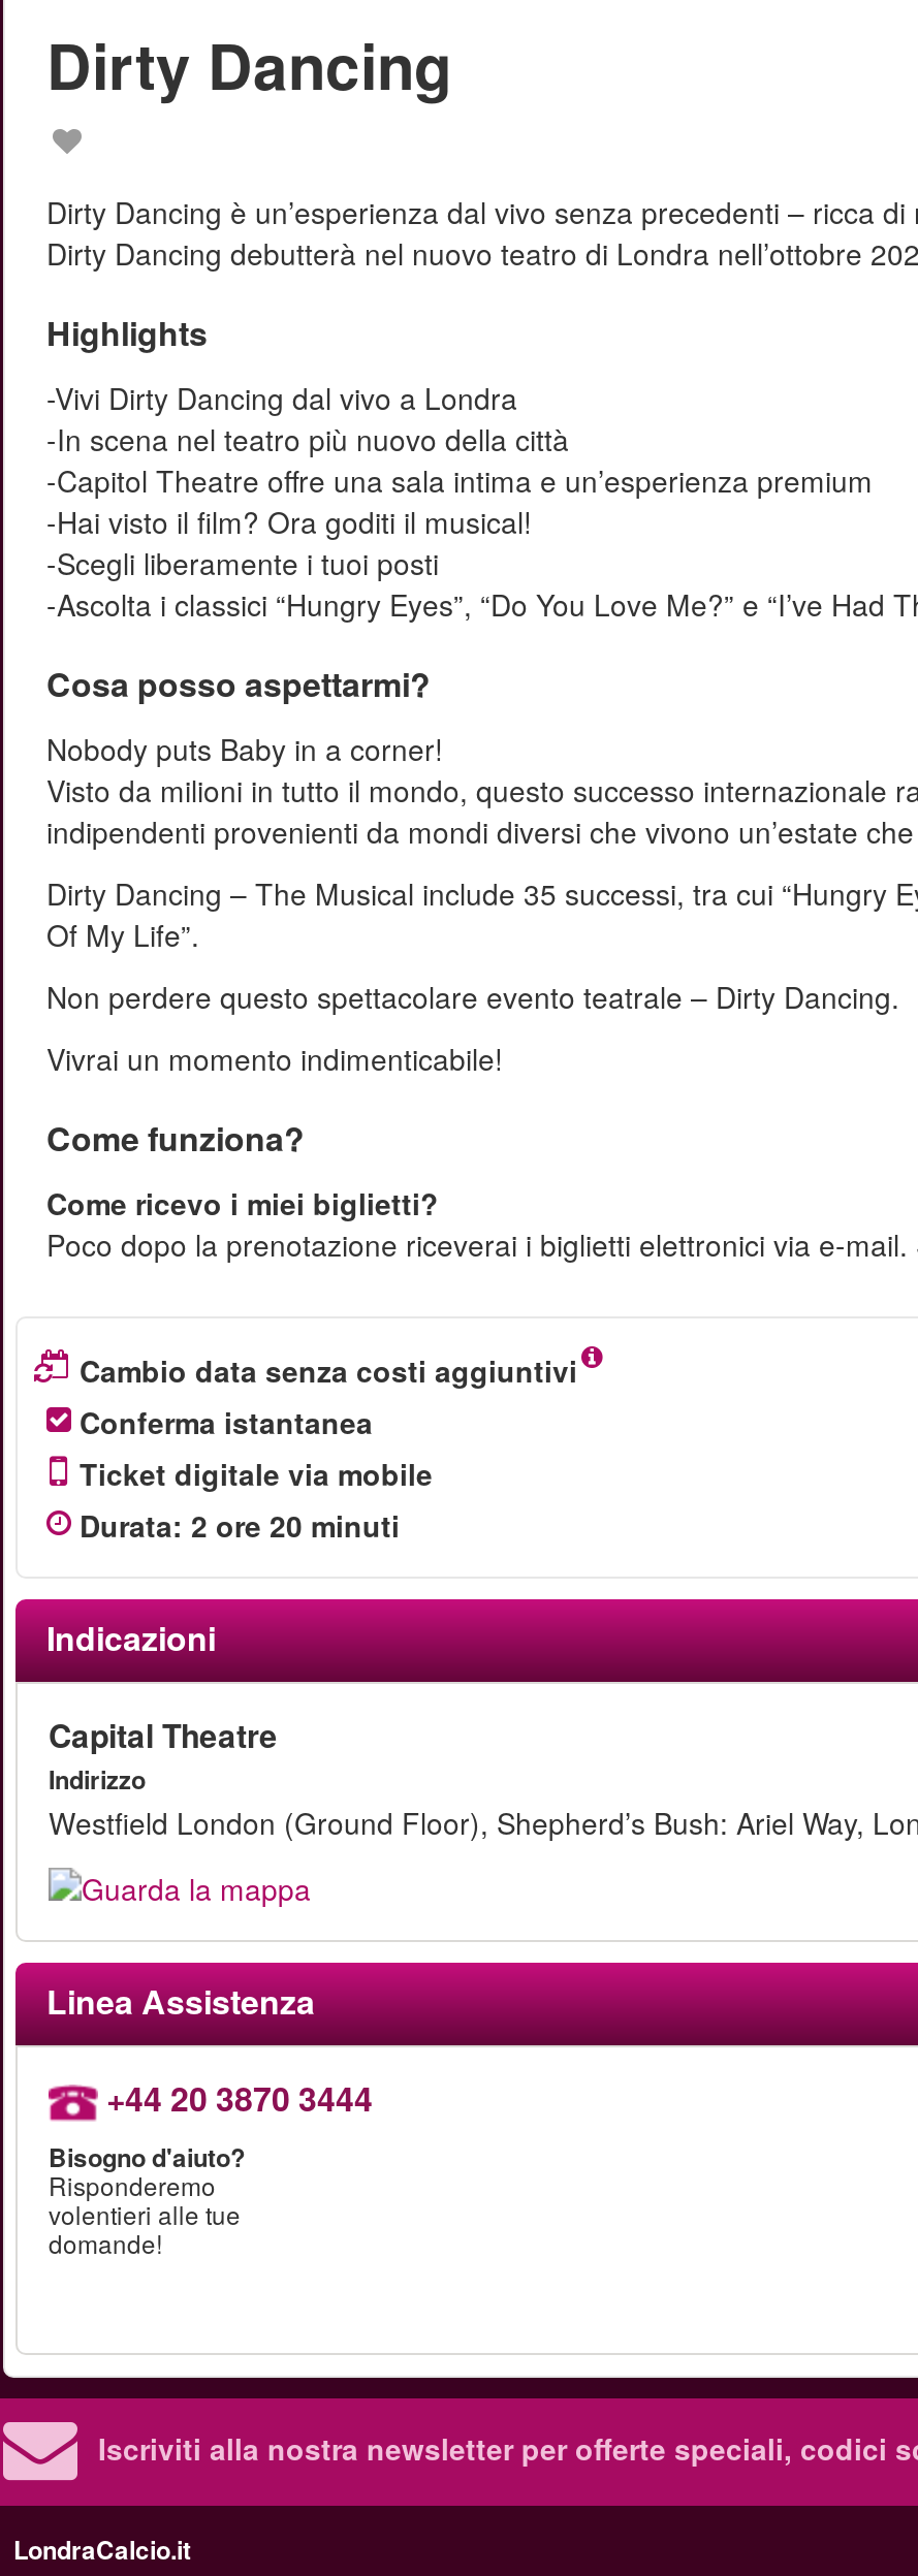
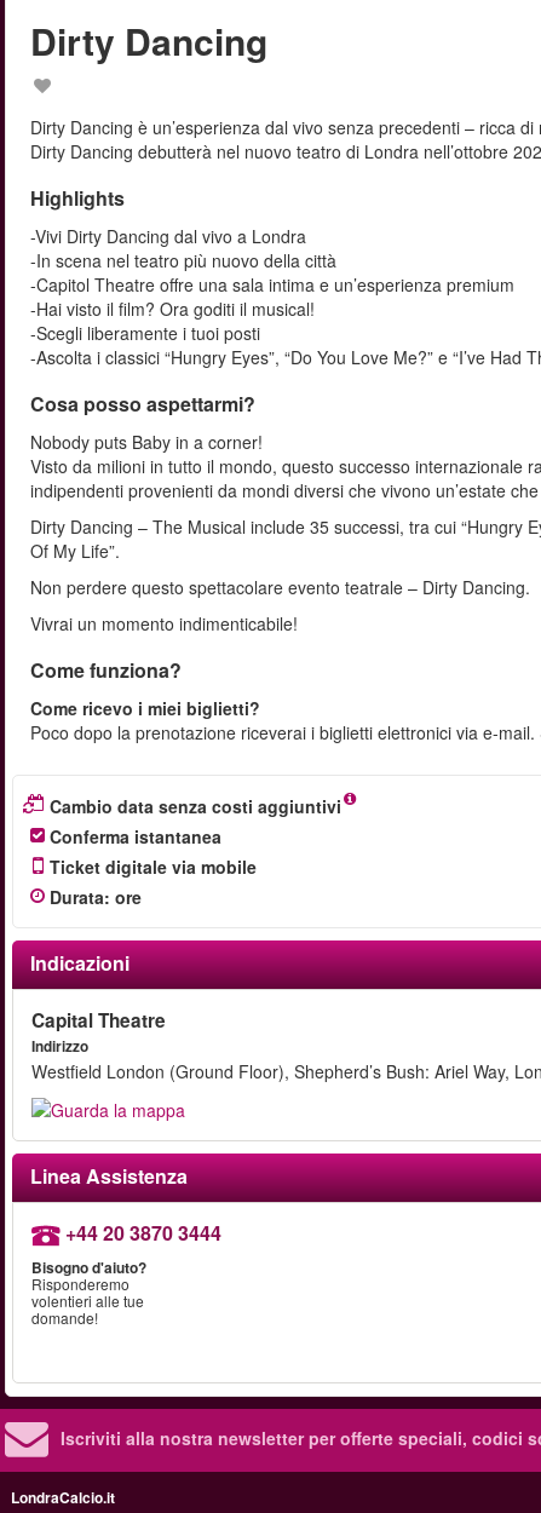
- Durata: 2 ore 20 minuti
+ Durata: ore
